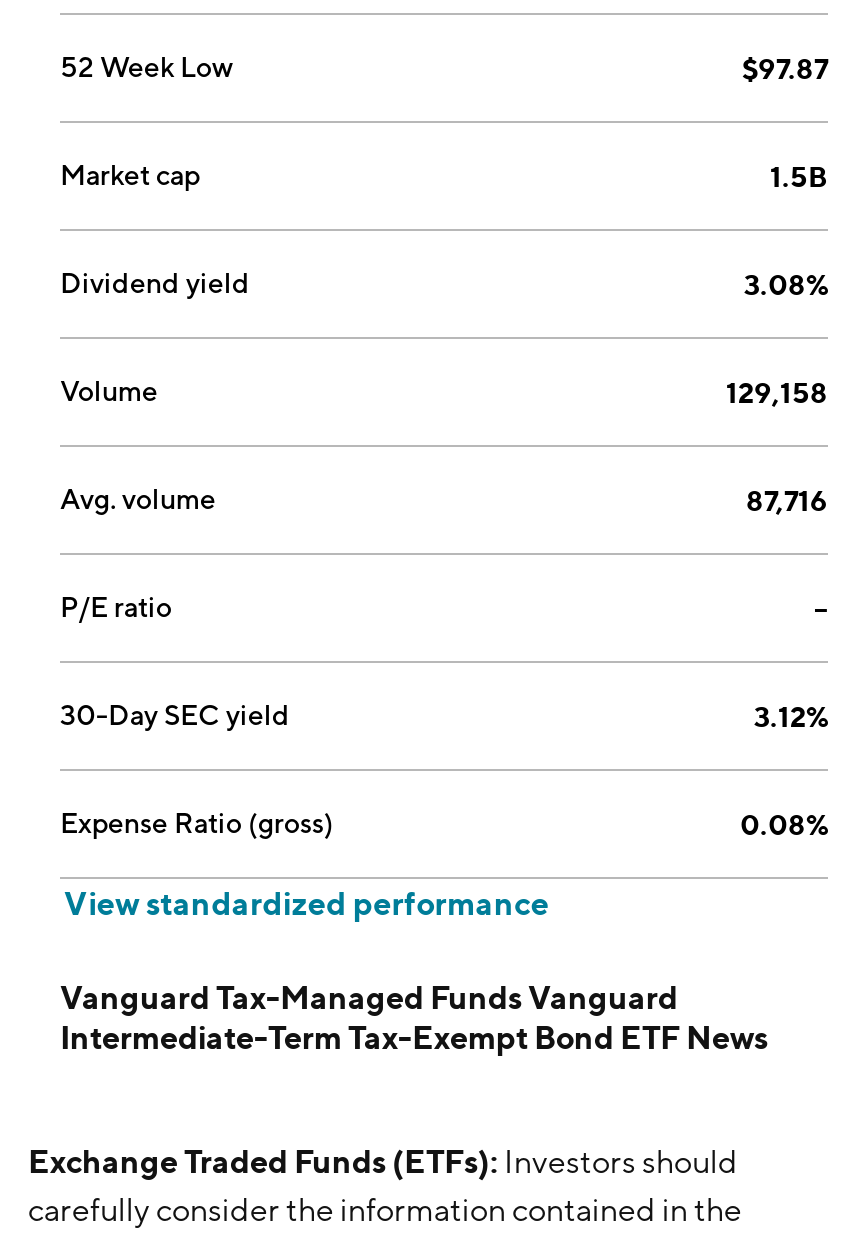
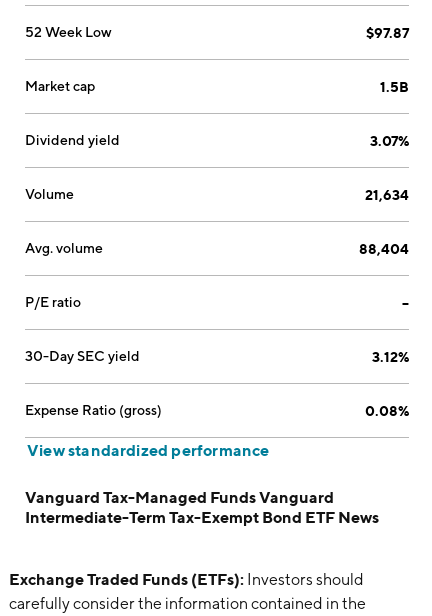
- 3.08%
+ 3.07%

- 129,158
+ 21,634

- 87,716
+ 88,404
